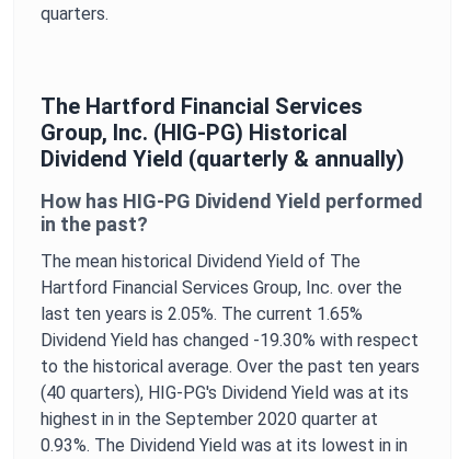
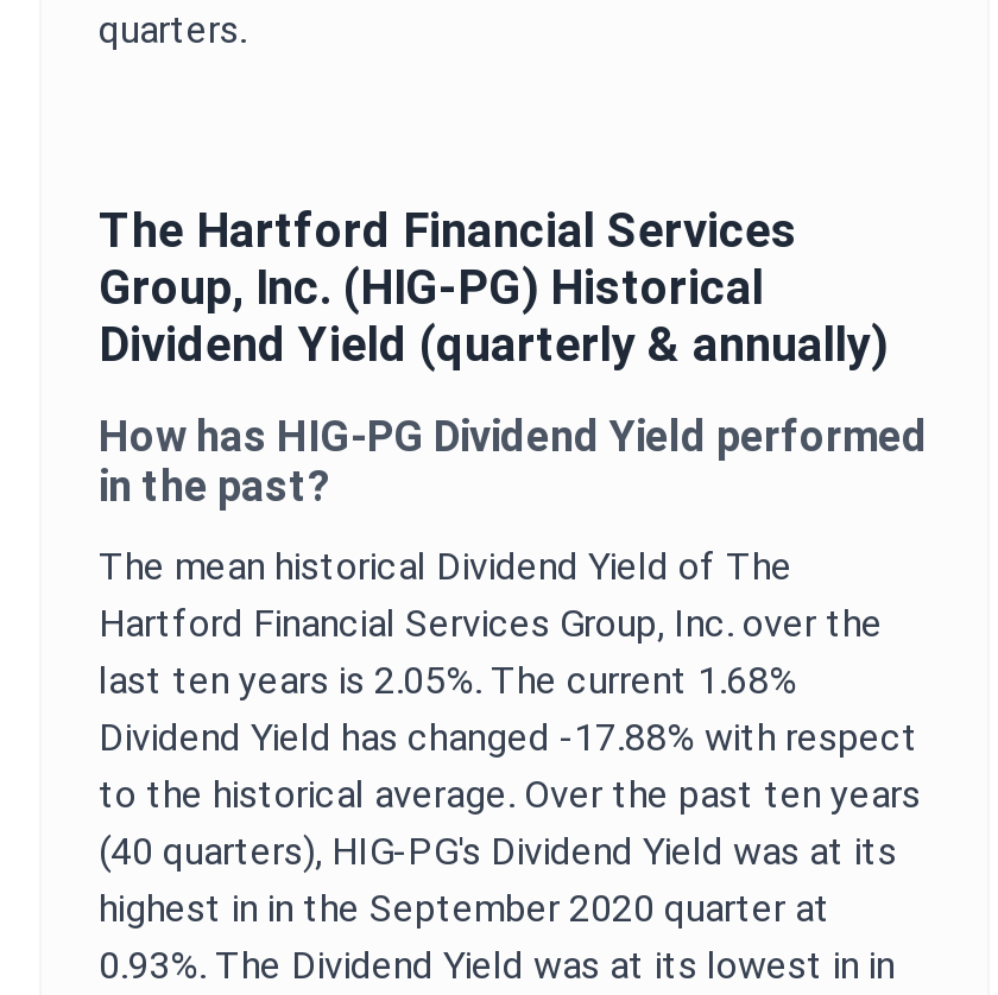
- last ten years is 2.05%. The current 1.65%
+ last ten years is 2.05%. The current 1.68%

- Dividend Yield has changed -19.30% with respect
+ Dividend Yield has changed -17.88% with respect
